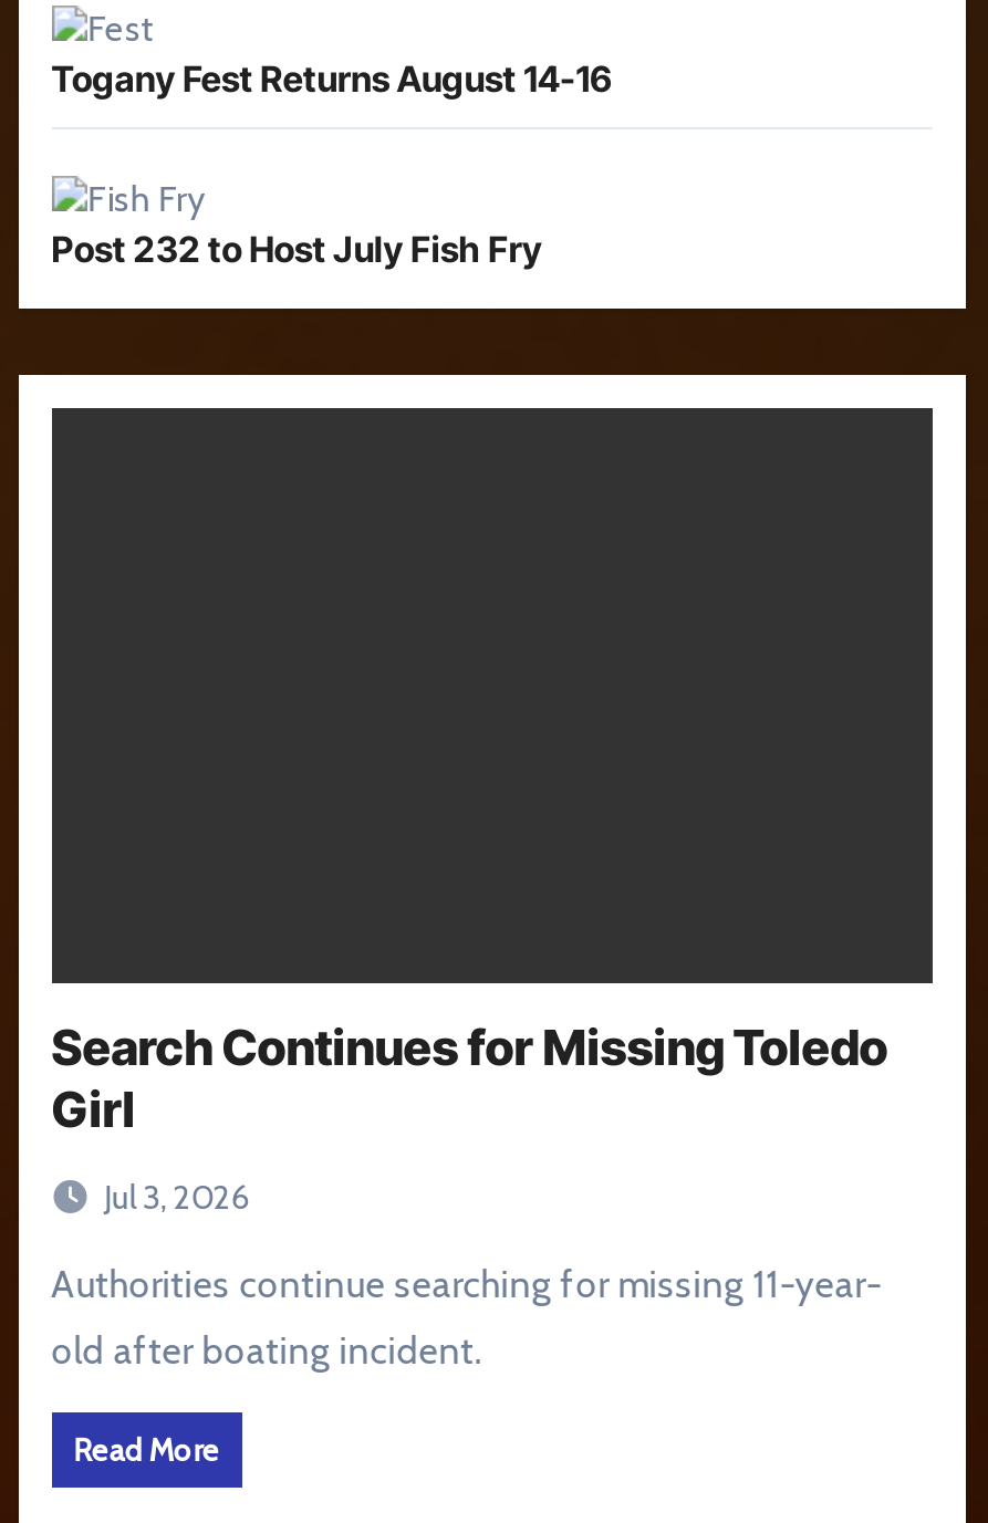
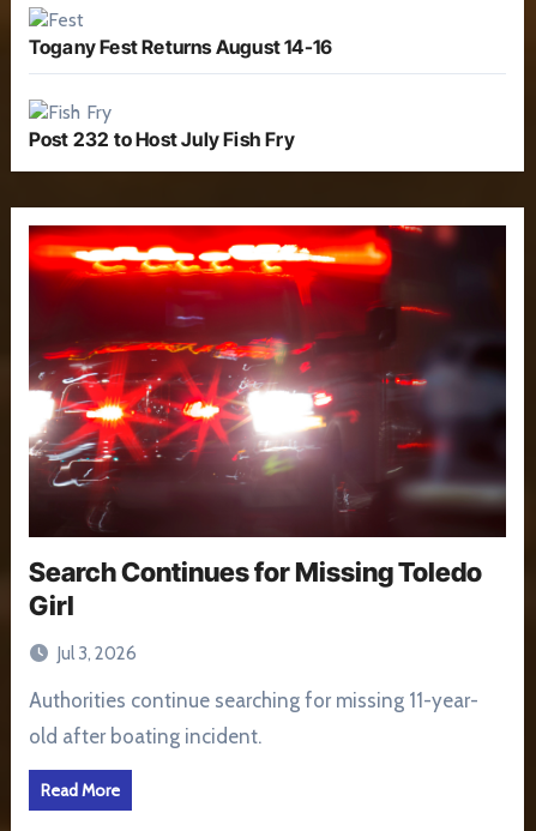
+ [image]
